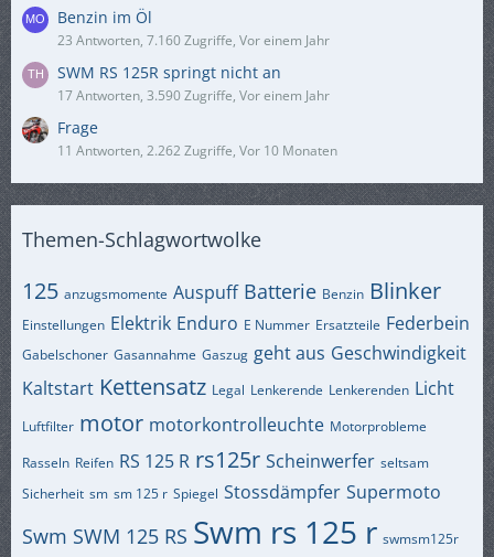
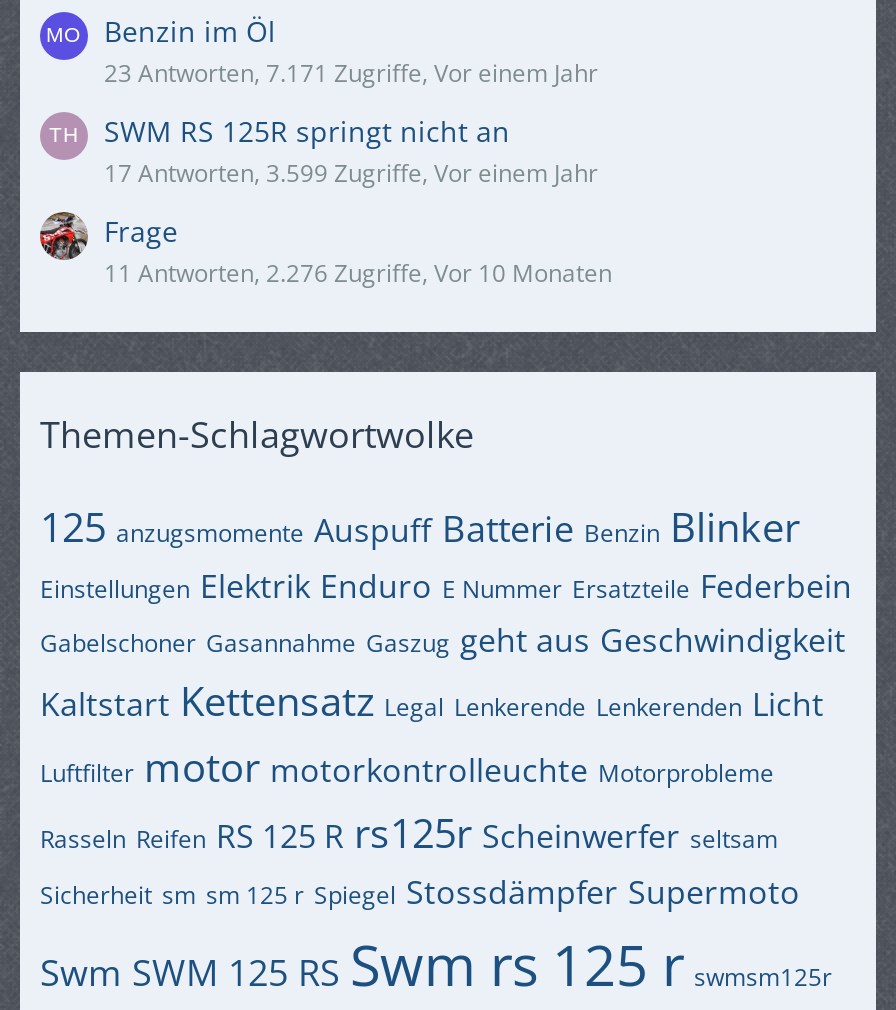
- 23 Antworten, 7.160 Zugriffe, Vor einem Jahr
+ 23 Antworten, 7.171 Zugriffe, Vor einem Jahr

- 17 Antworten, 3.590 Zugriffe, Vor einem Jahr
+ 17 Antworten, 3.599 Zugriffe, Vor einem Jahr

- 11 Antworten, 2.262 Zugriffe, Vor 10 Monaten
+ 11 Antworten, 2.276 Zugriffe, Vor 10 Monaten
